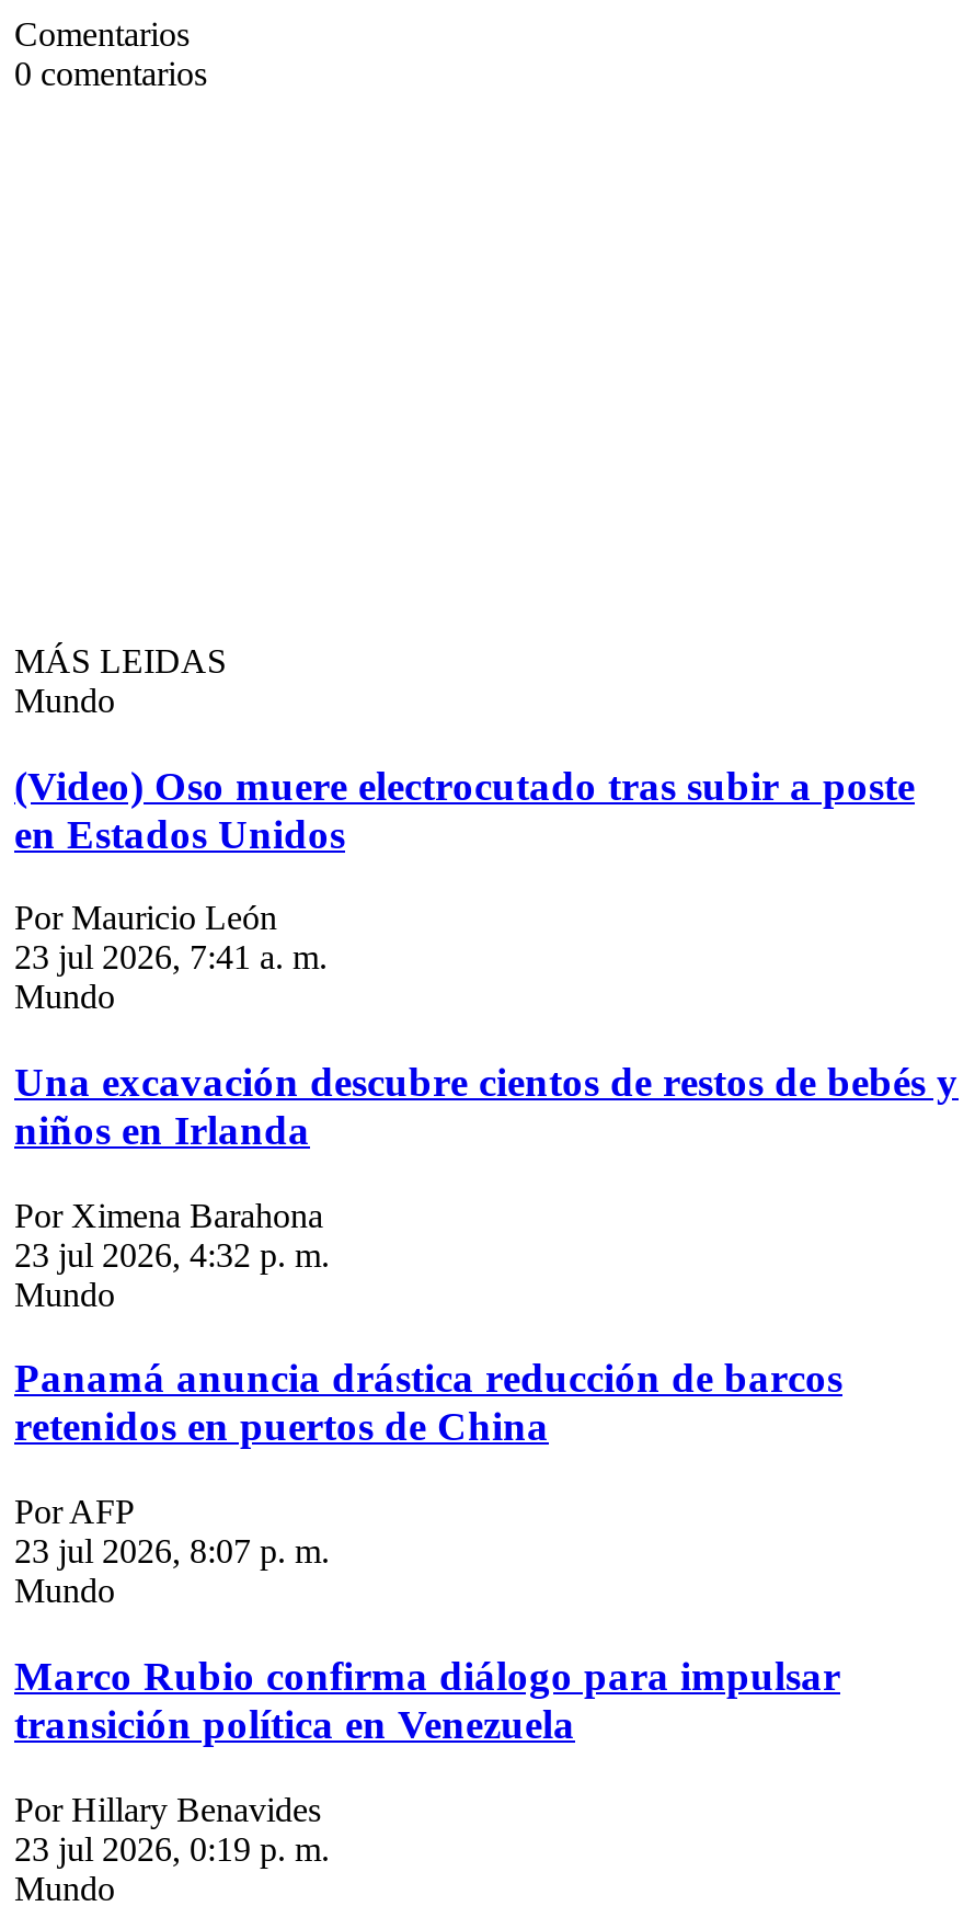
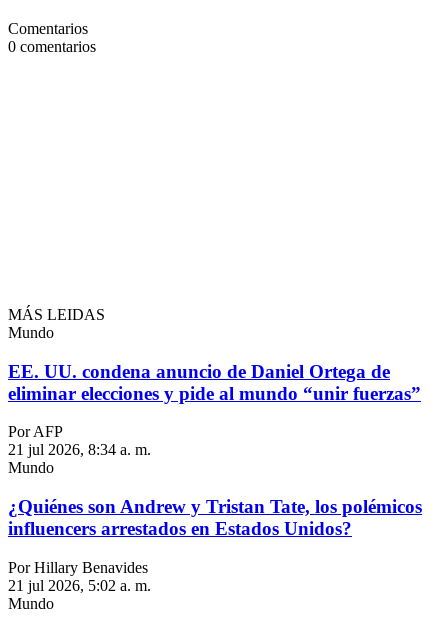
- (Video) Oso muere electrocutado tras subir a poste
- en Estados Unidos
- Por Mauricio León
- 23 jul 2026, 7:41 a. m.
- Mundo
- Una excavación descubre cientos de restos de bebés y
- niños en Irlanda
- Por Ximena Barahona
- 23 jul 2026, 4:32 p. m.
- Mundo
- Panamá anuncia drástica reducción de barcos
- retenidos en puertos de China
+ EE. UU. condena anuncio de Daniel Ortega de
+ eliminar elecciones y pide al mundo “unir fuerzas”

- 23 jul 2026, 8:07 p. m.
+ 21 jul 2026, 8:34 a. m.

- Marco Rubio confirma diálogo para impulsar
- transición política en Venezuela
+ ¿Quiénes son Andrew y Tristan Tate, los polémicos
+ influencers arrestados en Estados Unidos?

- 23 jul 2026, 0:19 p. m.
+ 21 jul 2026, 5:02 a. m.
